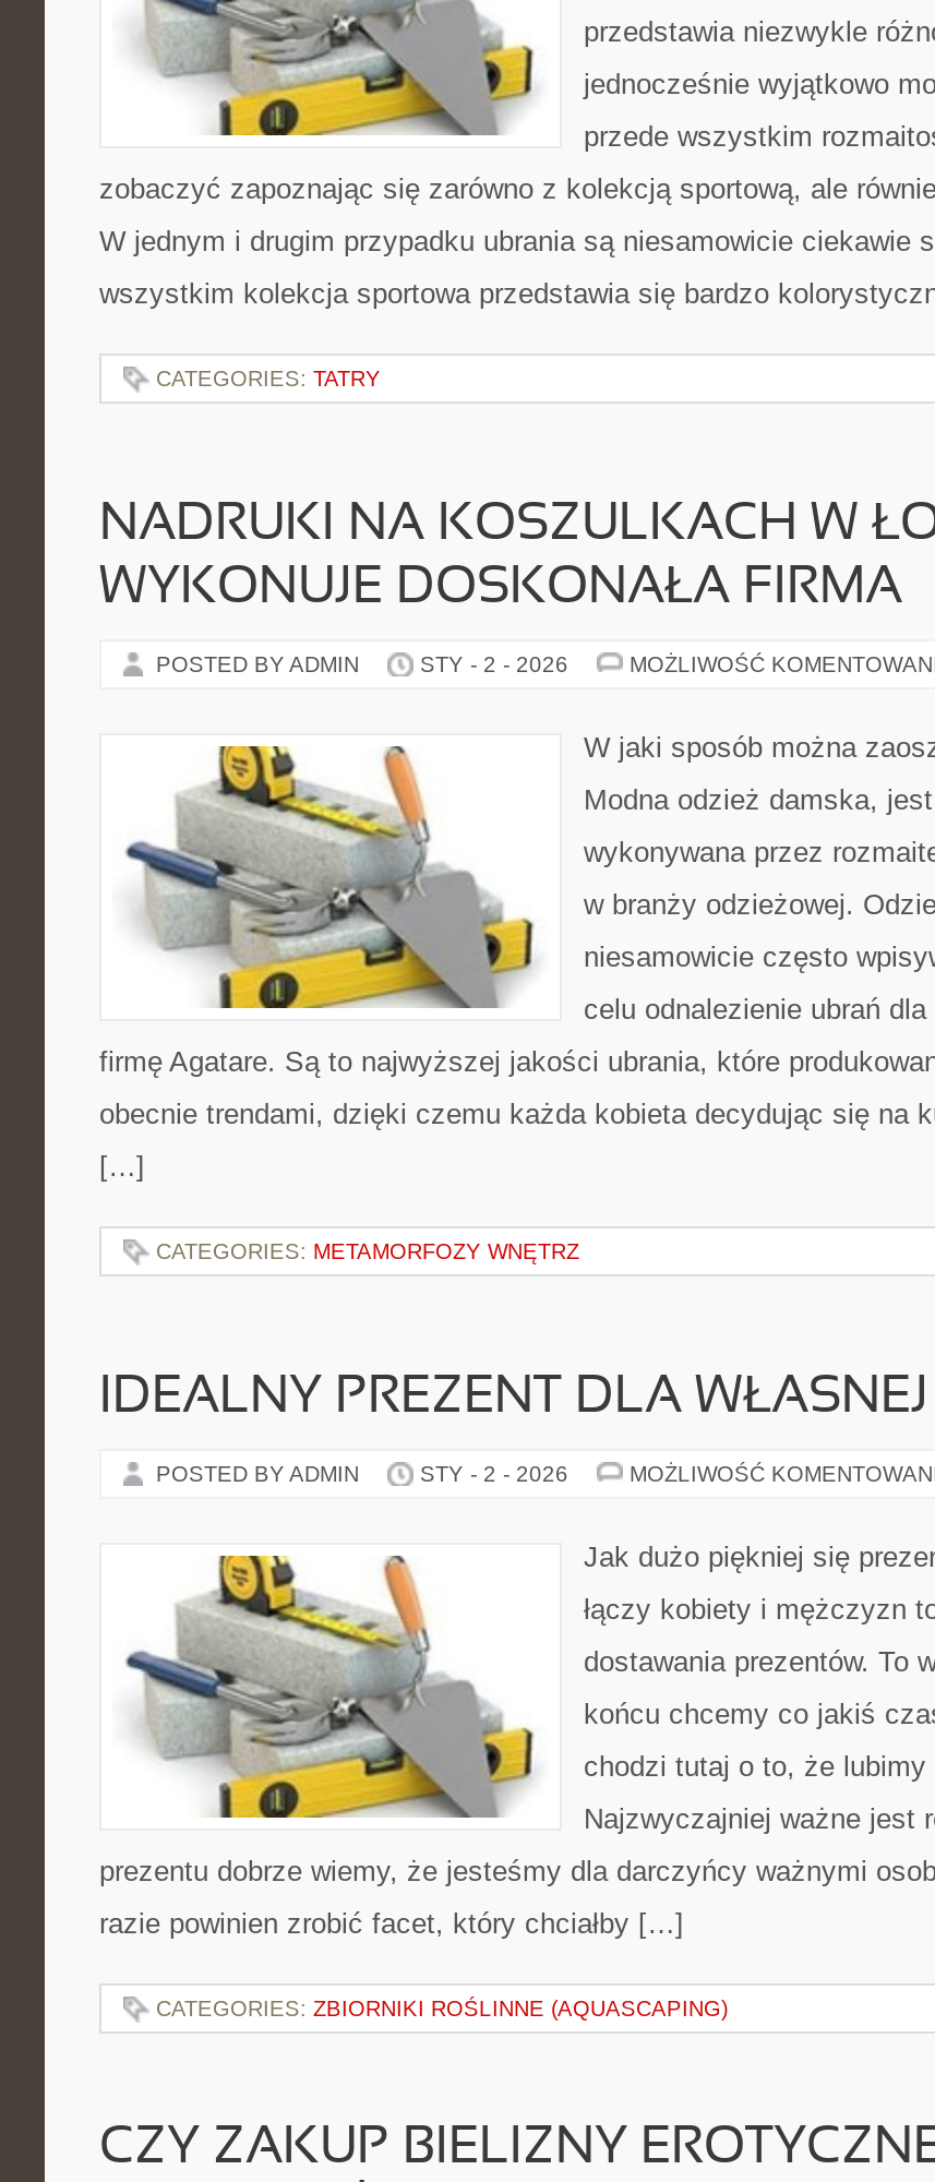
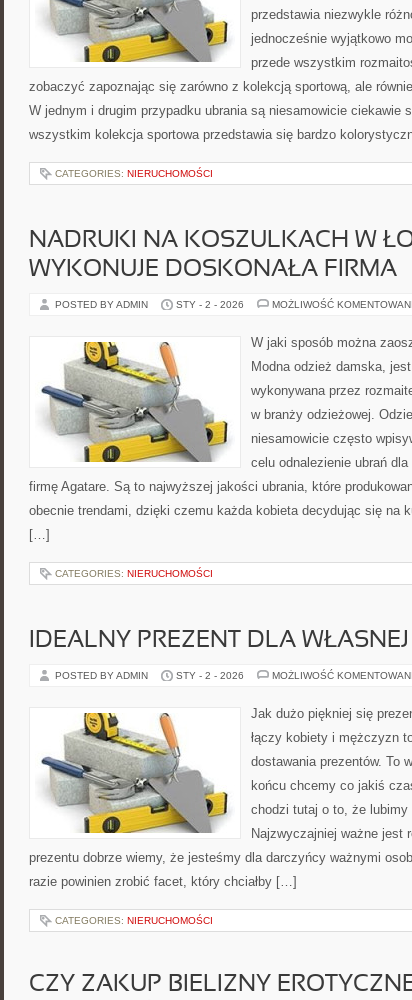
- CATEGORIES: TATRY
+ CATEGORIES: NIERUCHOMOŚCI

- CATEGORIES: METAMORFOZY WNĘTRZ
+ CATEGORIES: NIERUCHOMOŚCI

- CATEGORIES: ZBIORNIKI ROŚLINNE (AQUASCAPING)
+ CATEGORIES: NIERUCHOMOŚCI
